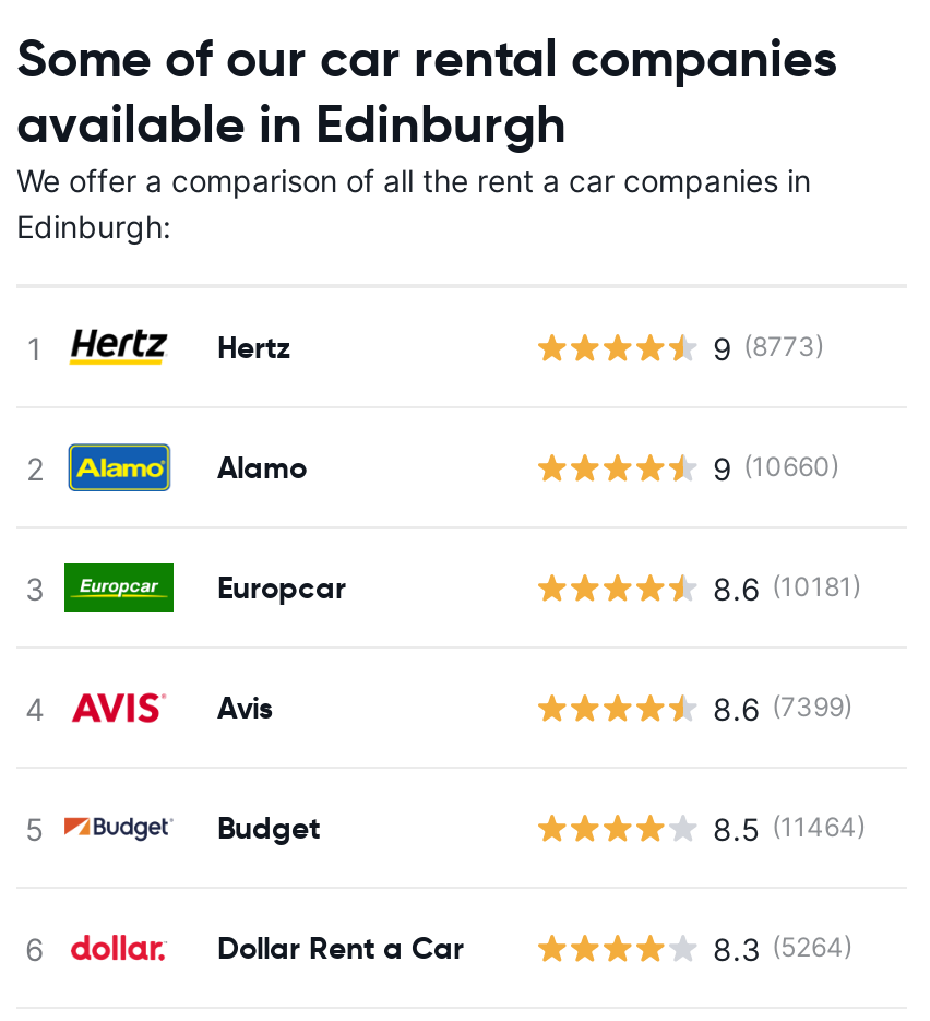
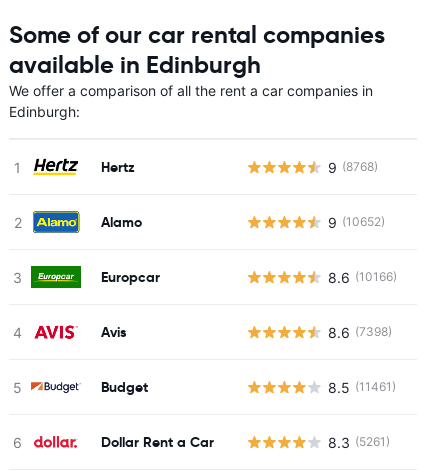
- 9 (8773)
+ 9 (8768)

- 9 (10660)
+ 9 (10652)

- 8.6 (10181)
+ 8.6 (10166)

- 8.6 (7399)
+ 8.6 (7398)

- 8.5 (11464)
+ 8.5 (11461)

- 8.3 (5264)
+ 8.3 (5261)
